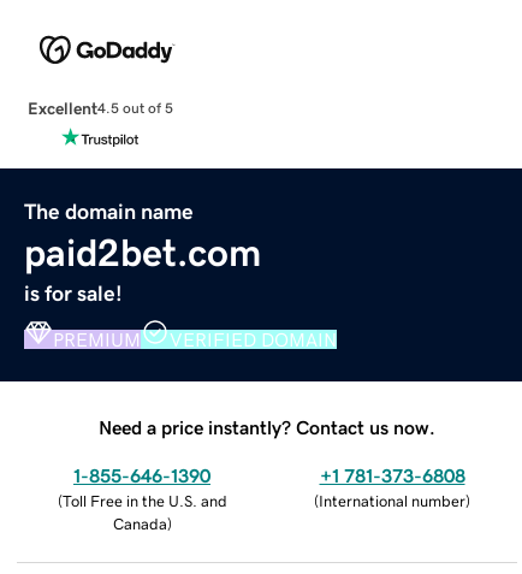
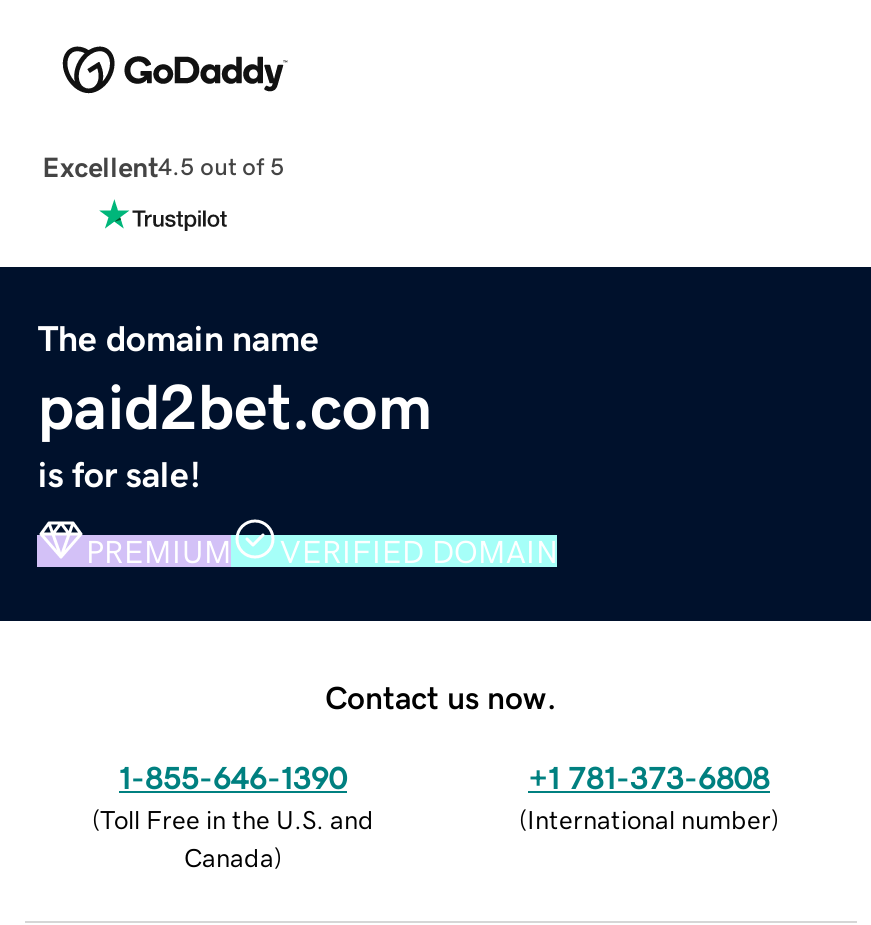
- Need a price instantly? Contact us now.
+ Contact us now.
